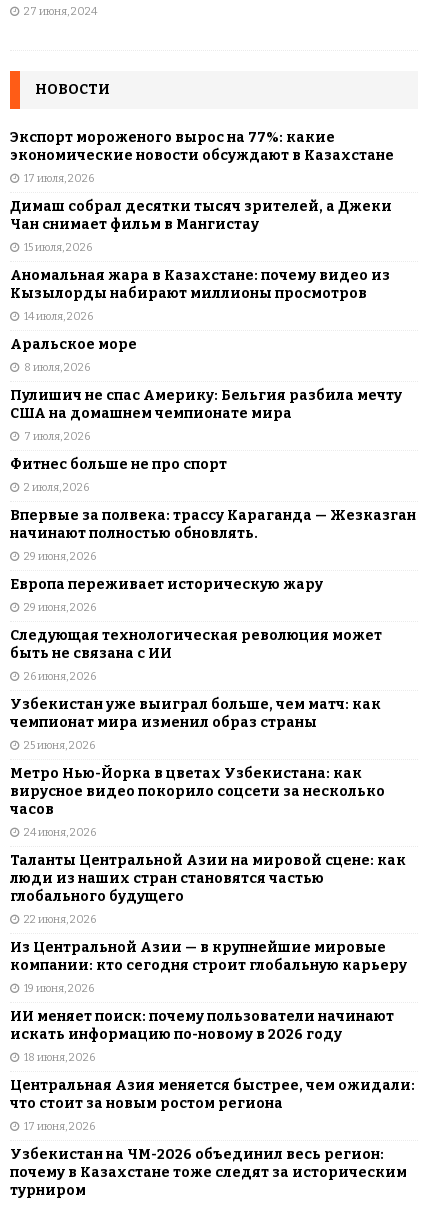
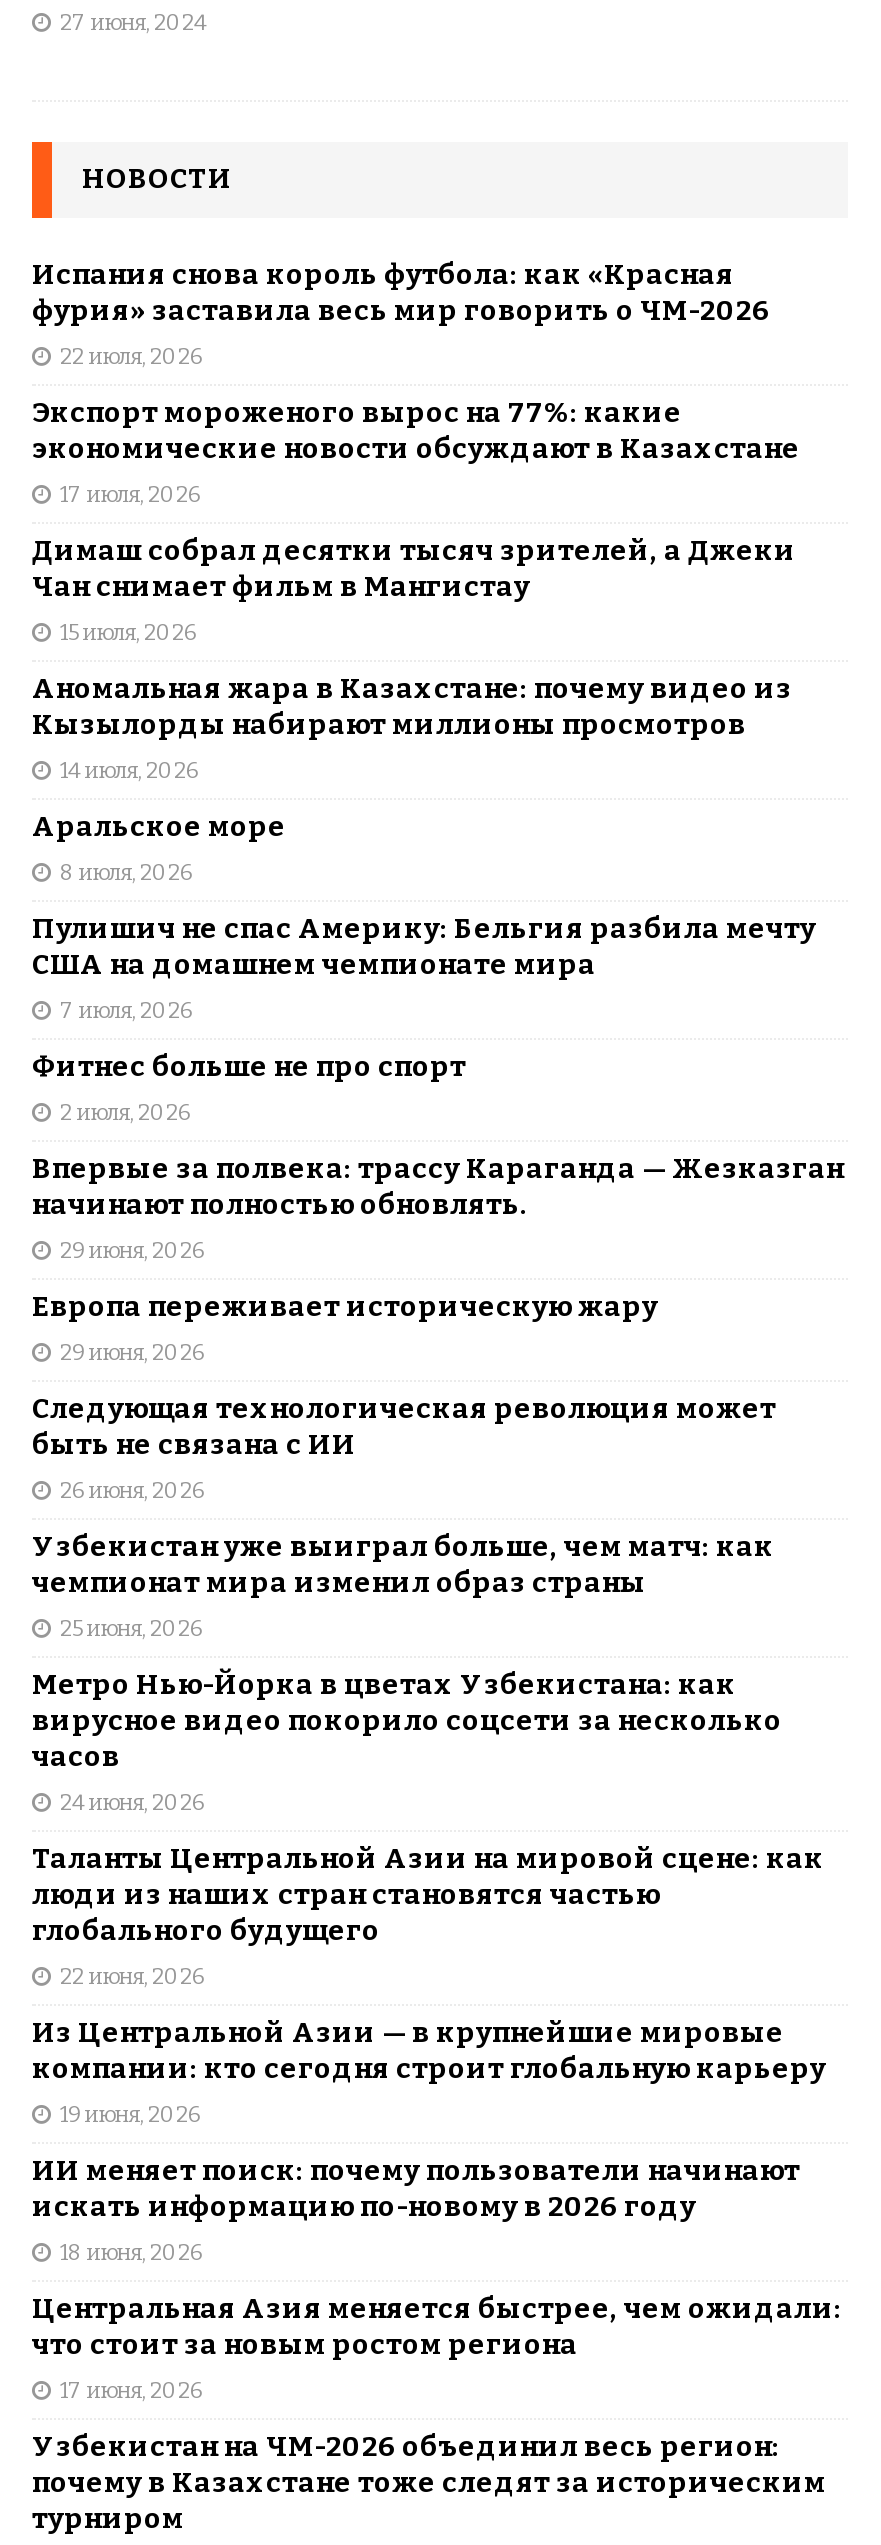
+ Испания снова король футбола: как «Красная
+ фурия» заставила весь мир говорить о ЧМ-2026
+ 22 июля, 2026
